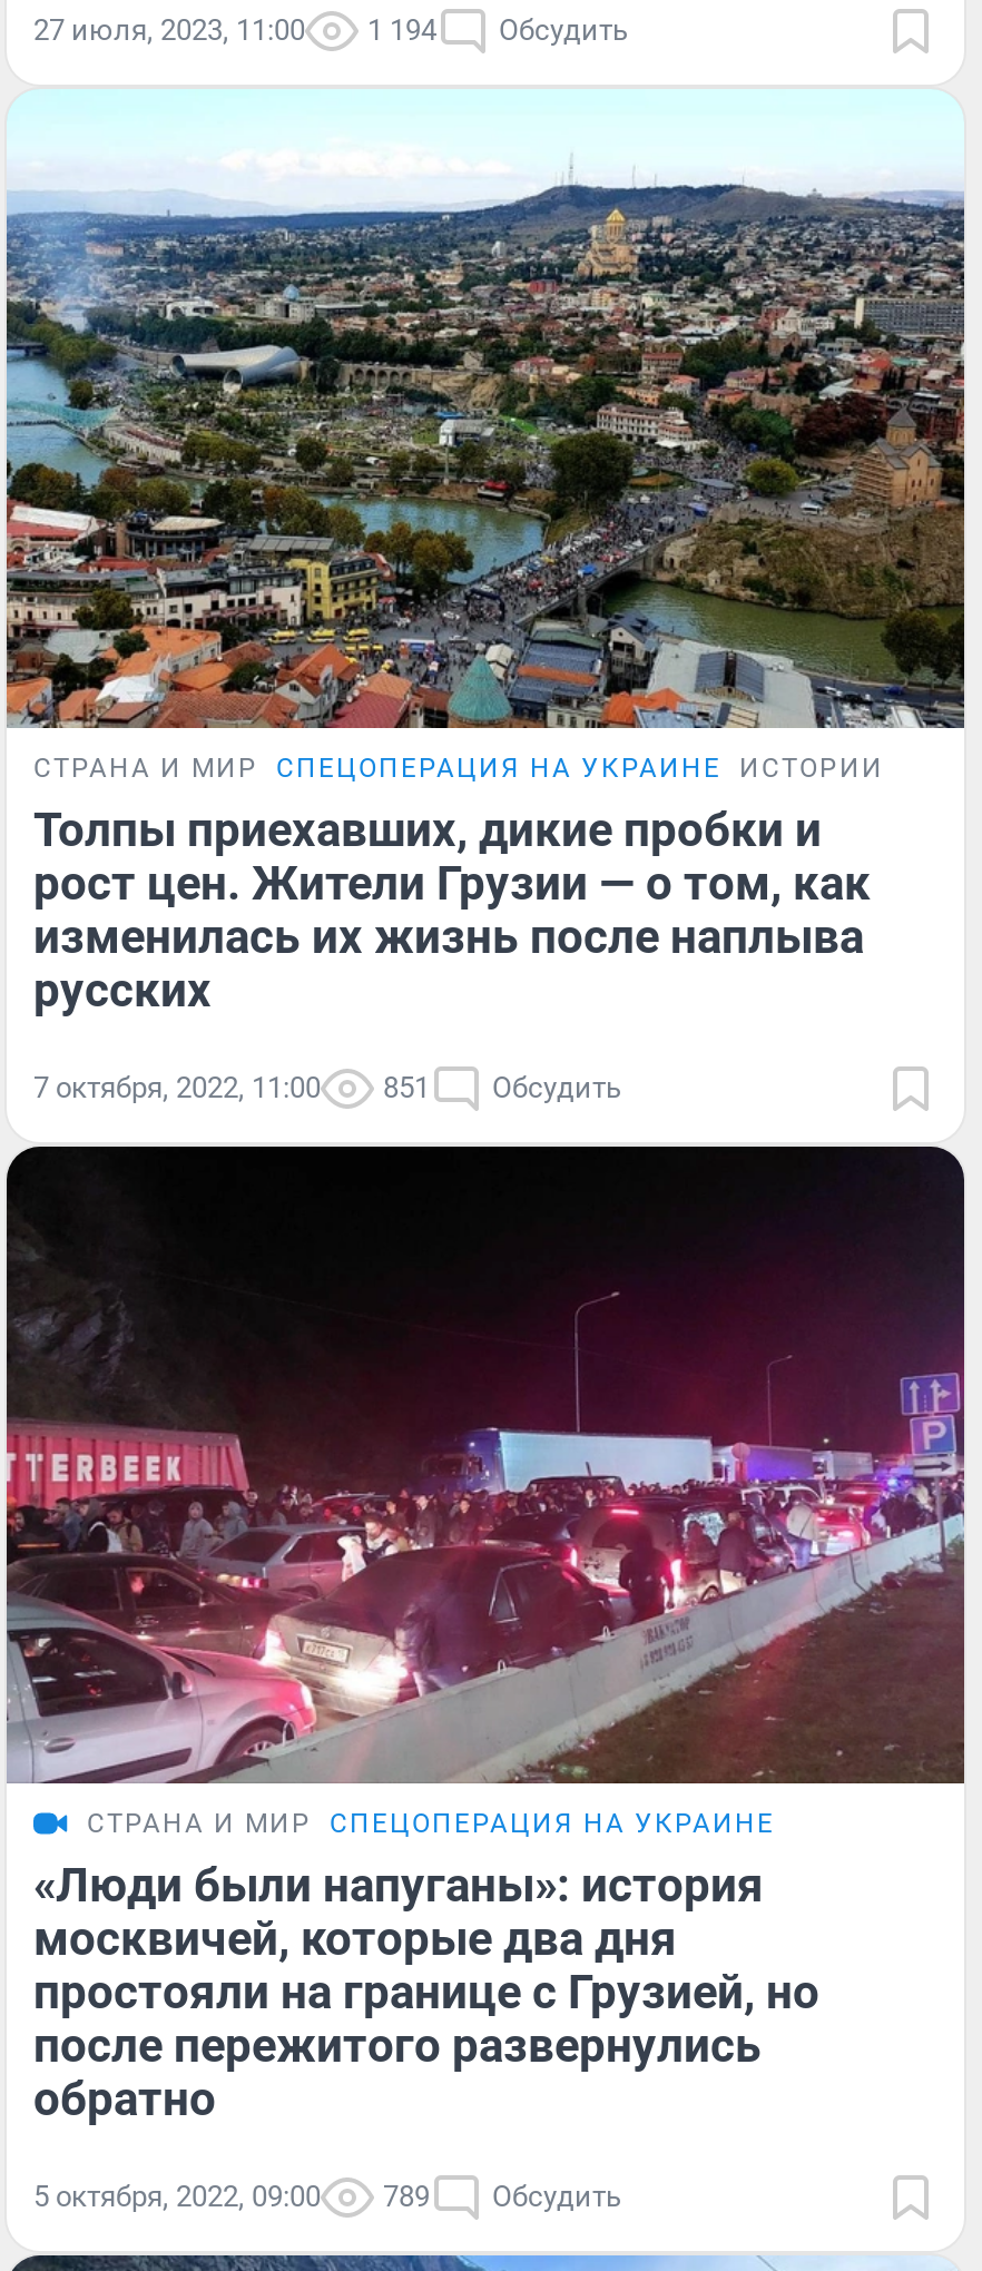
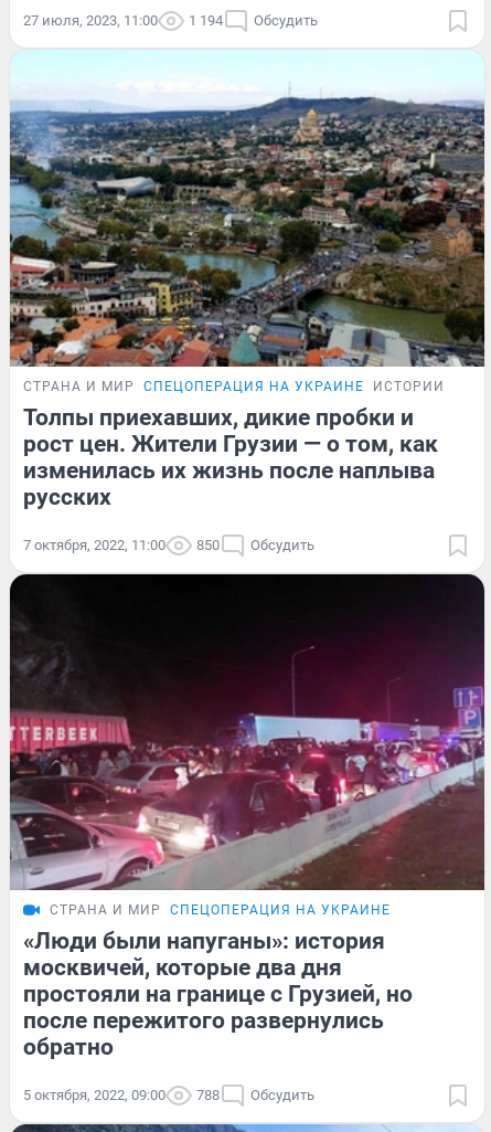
- 7 октября, 2022, 11:00 851 Обсудить
+ 7 октября, 2022, 11:00 850 Обсудить

- 5 октября, 2022, 09:00 789 Обсудить
+ 5 октября, 2022, 09:00 788 Обсудить
